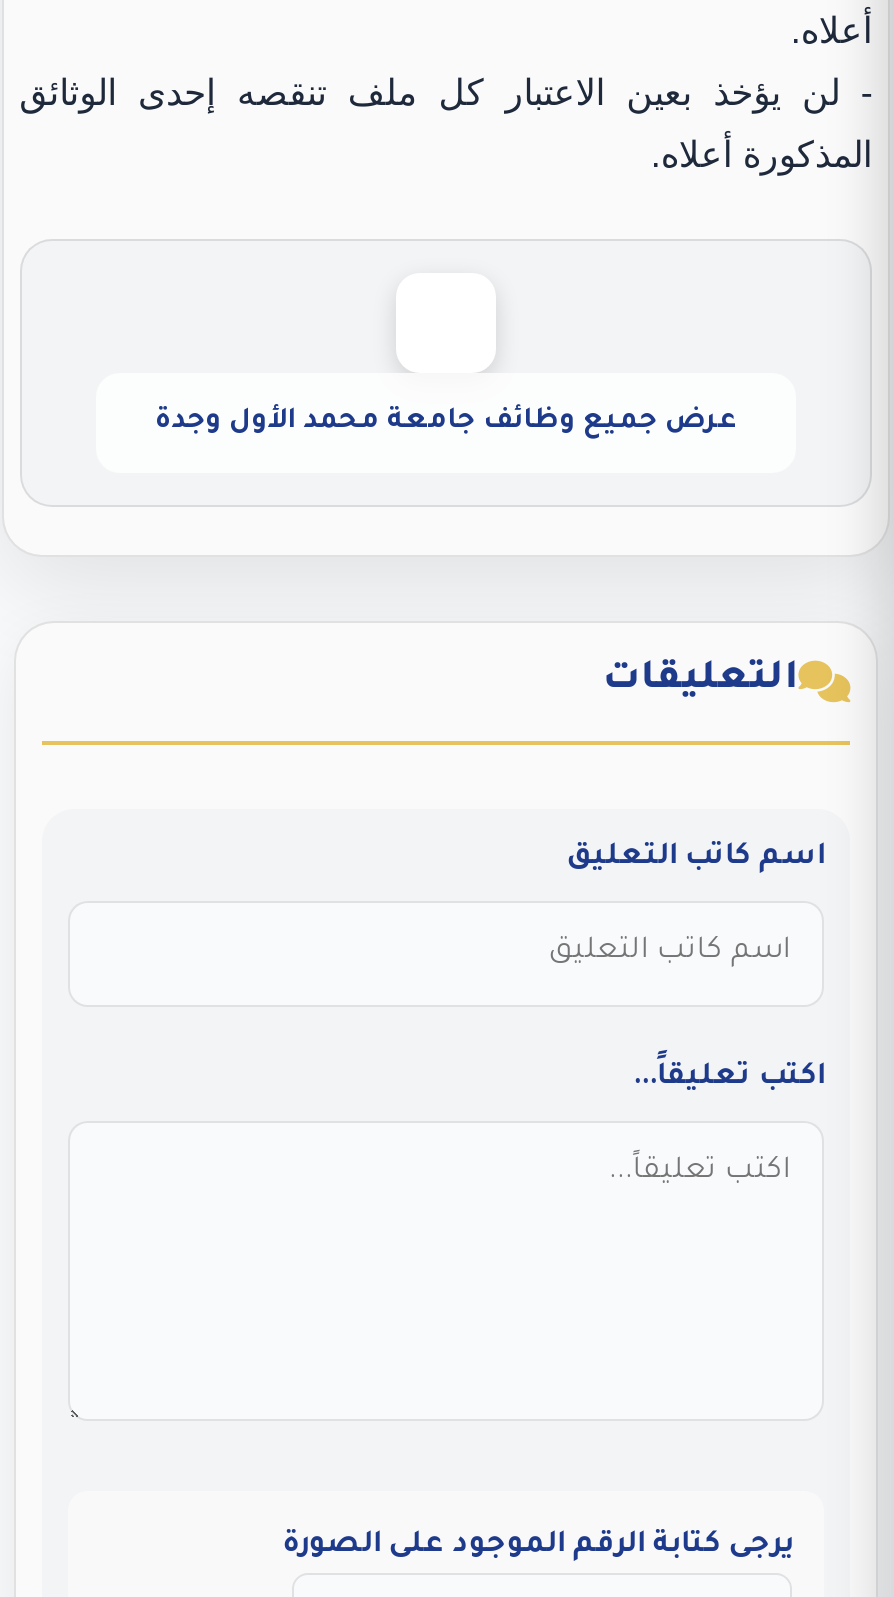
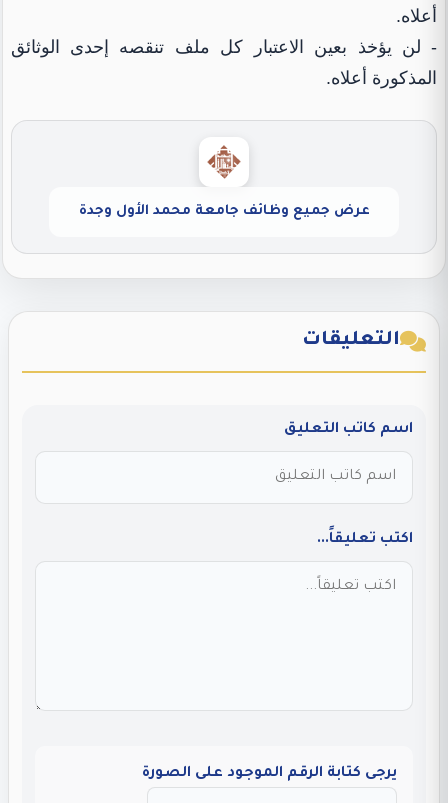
+ [image]
